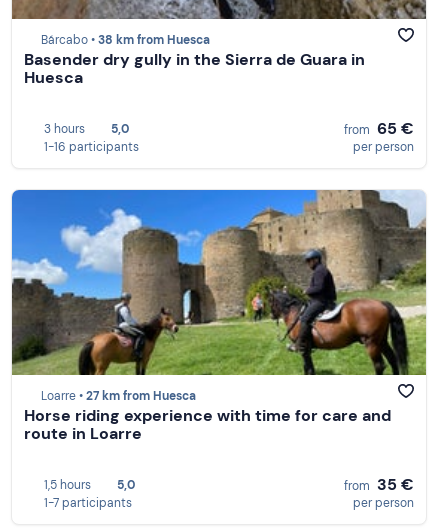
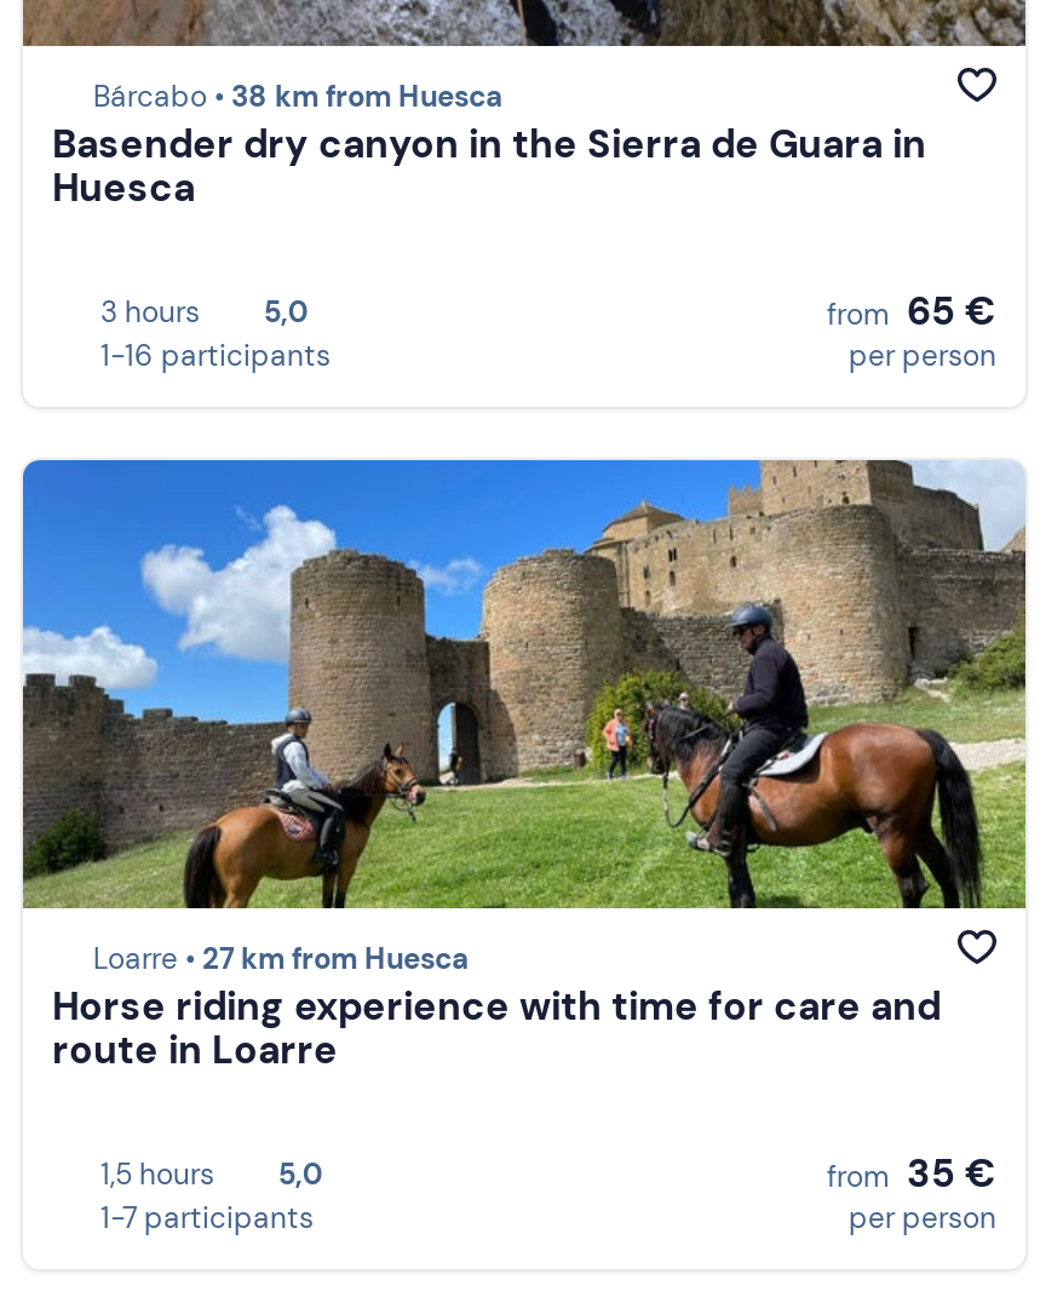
- Basender dry gully in the Sierra de Guara in
+ Basender dry canyon in the Sierra de Guara in
